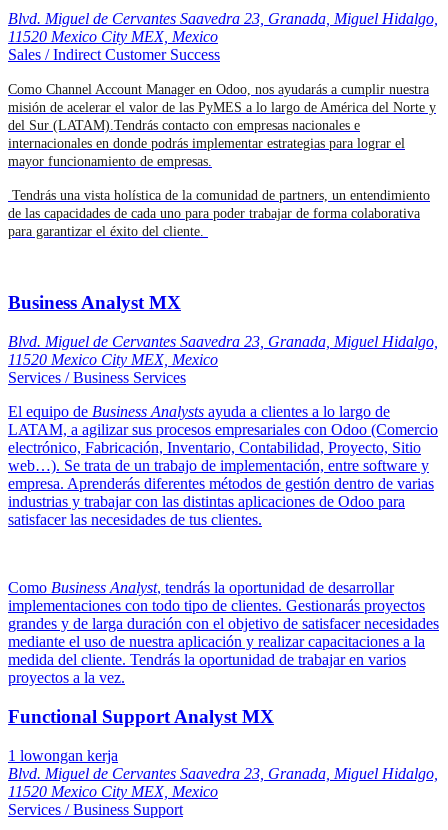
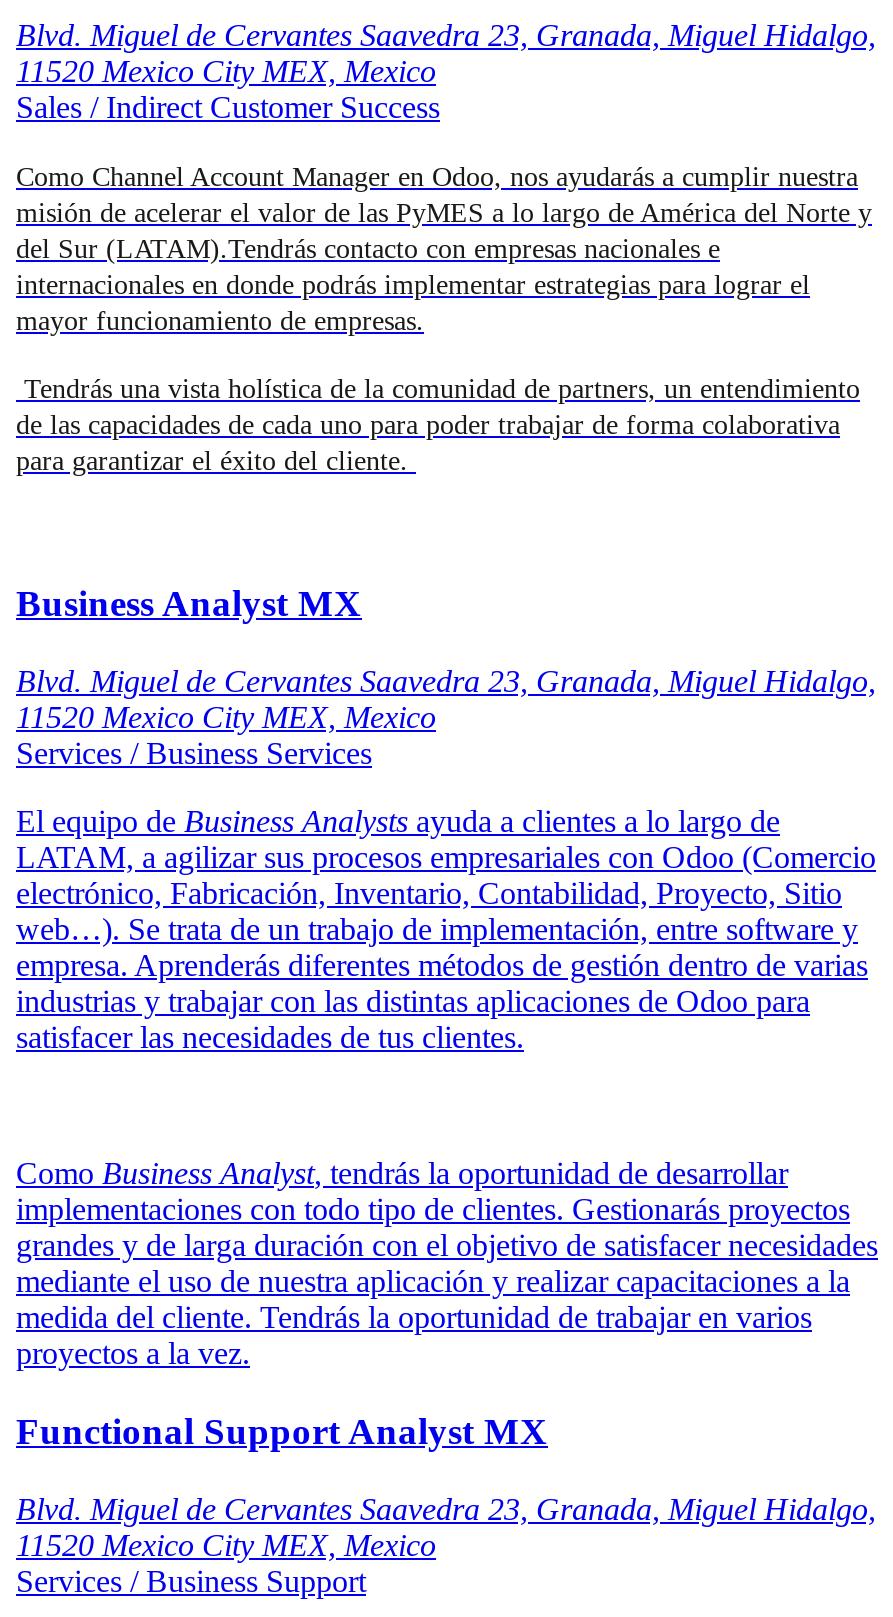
- 1 lowongan kerja
